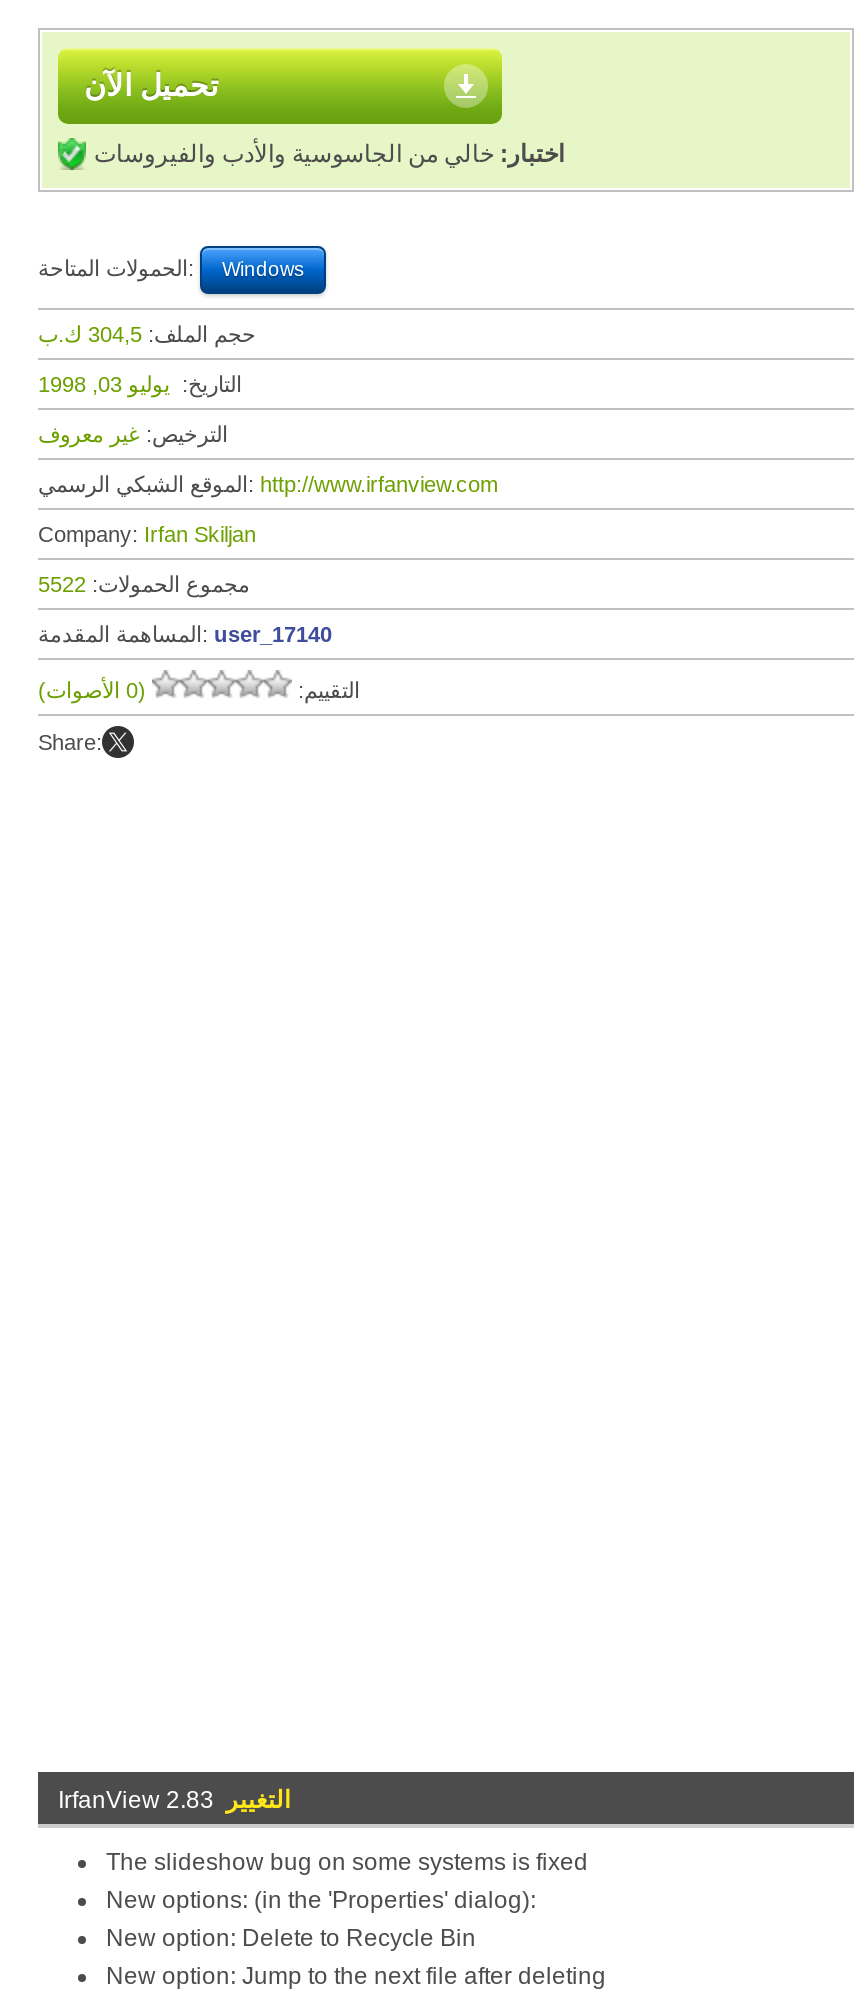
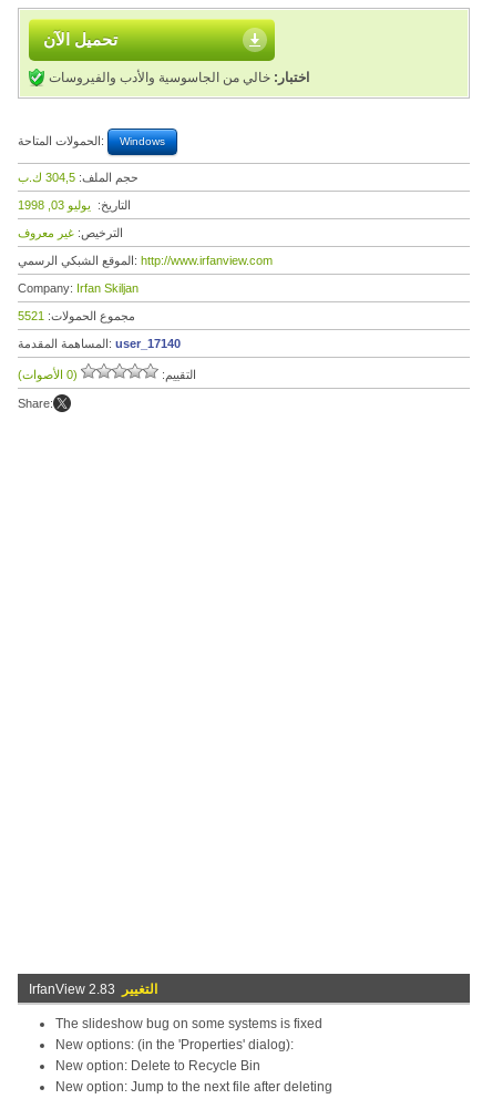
- مجموع الحمولات: 5522
+ مجموع الحمولات: 5521
